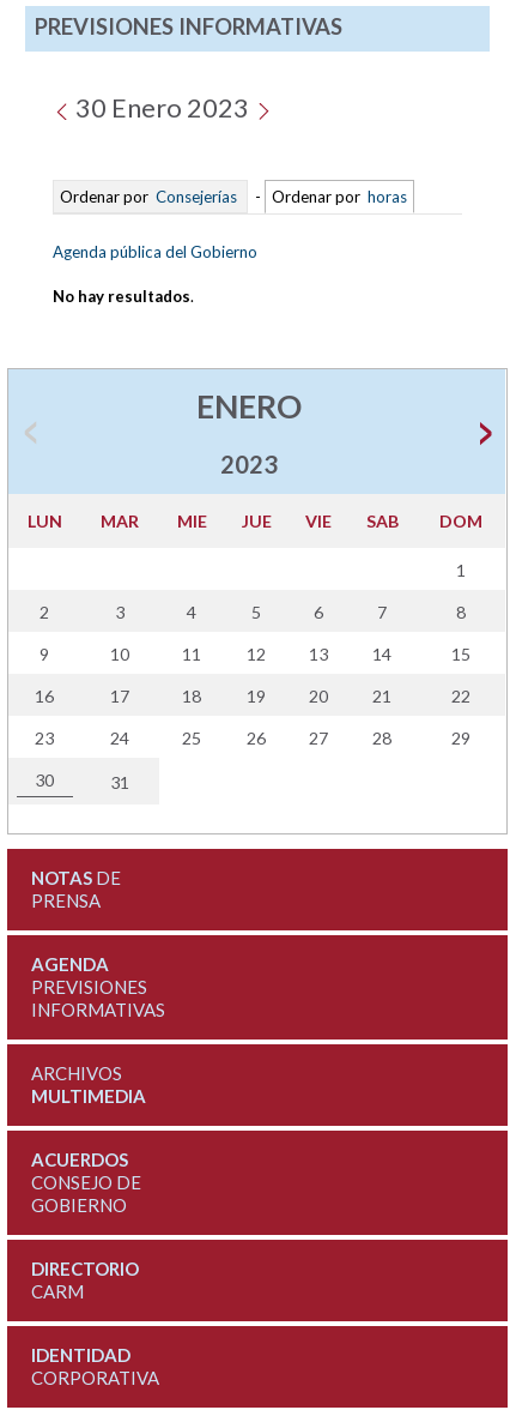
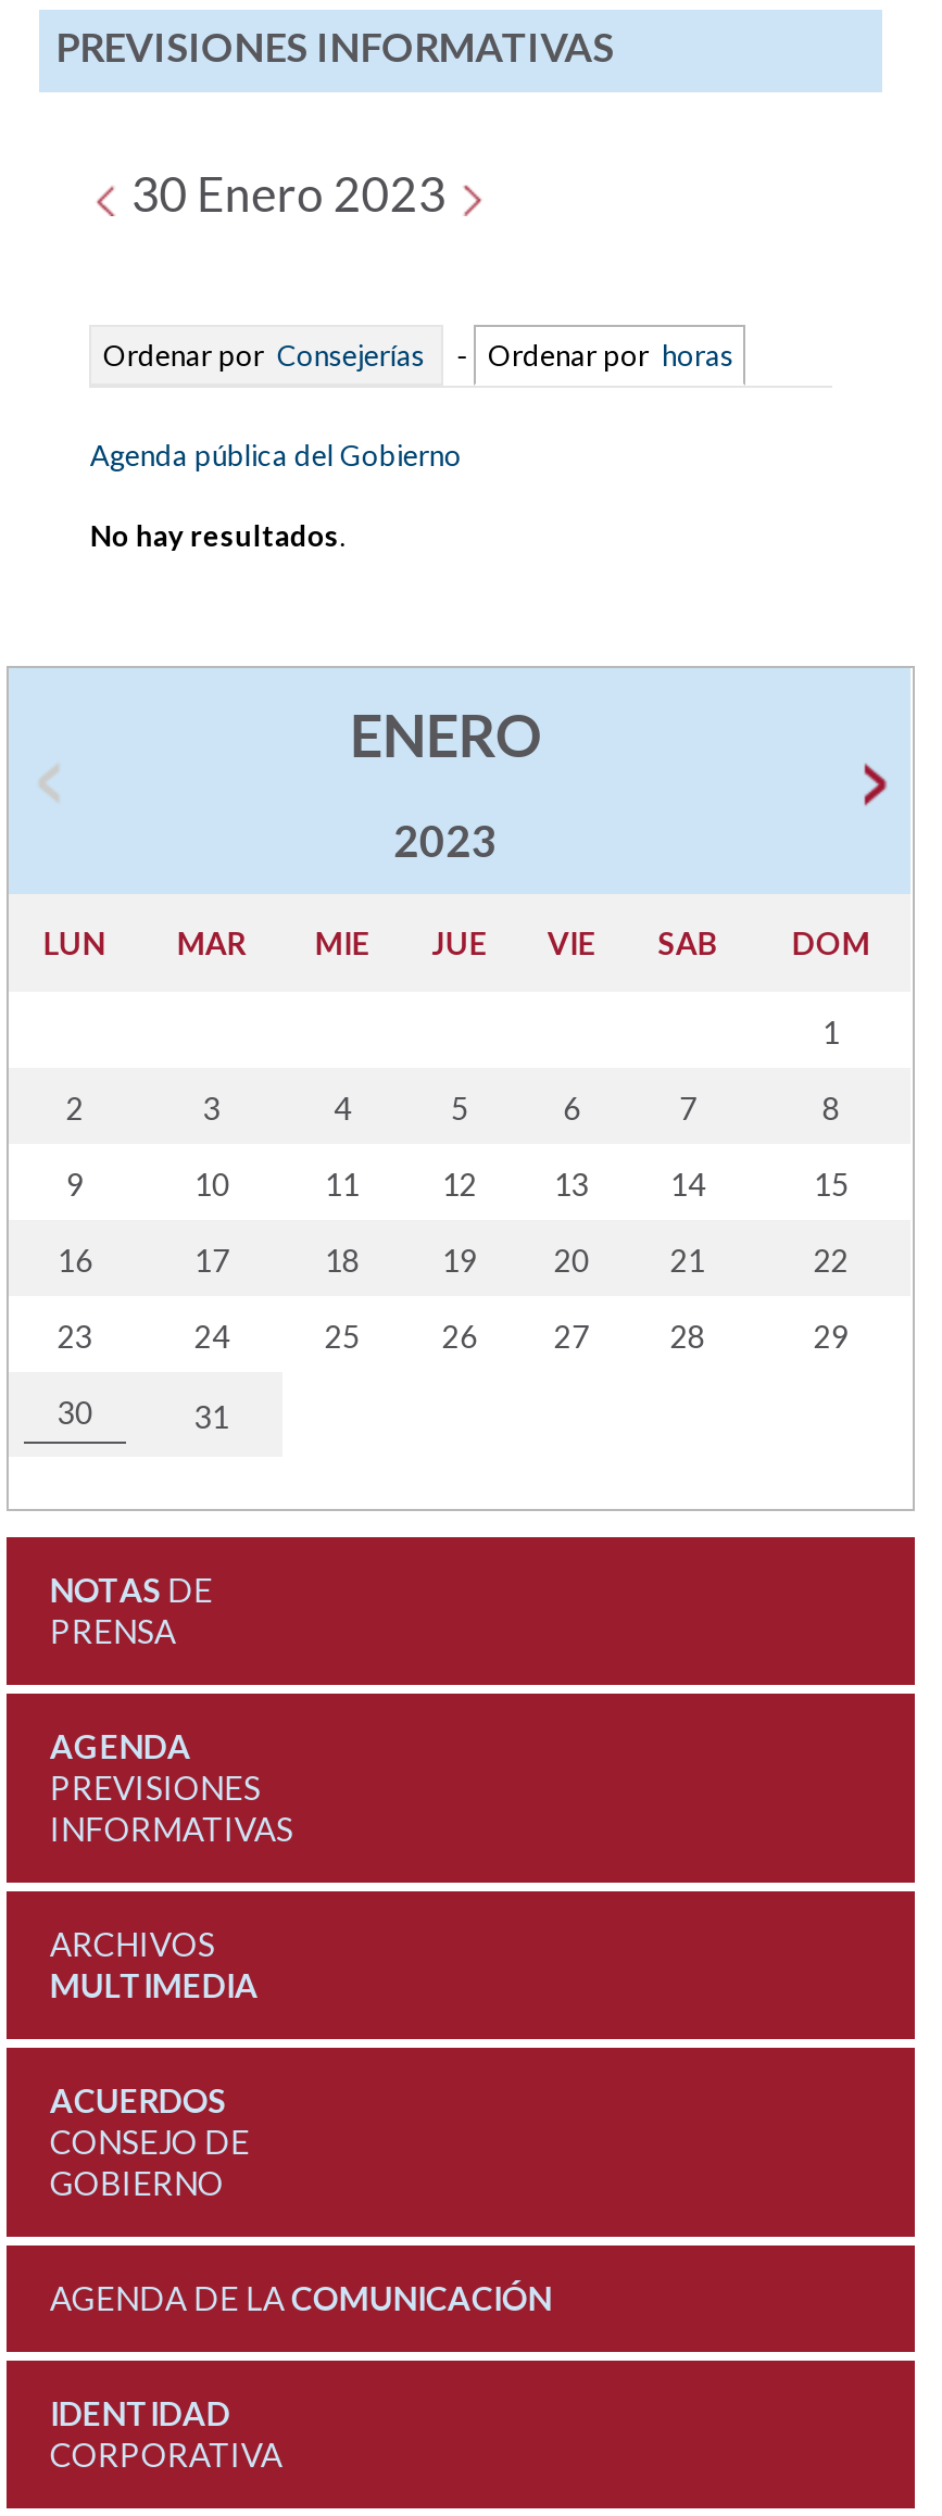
- DIRECTORIO
- CARM
+ AGENDA DE LA COMUNICACIÓN
